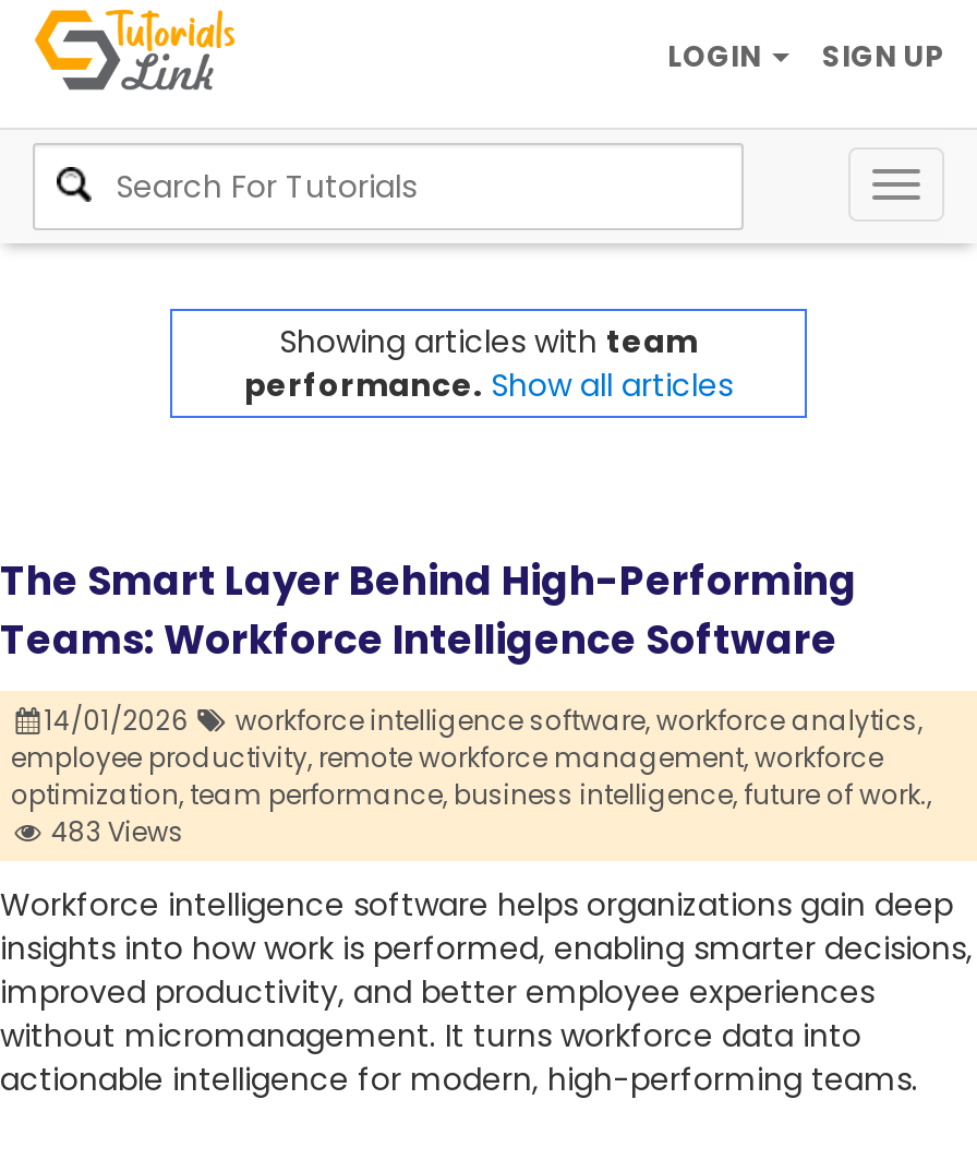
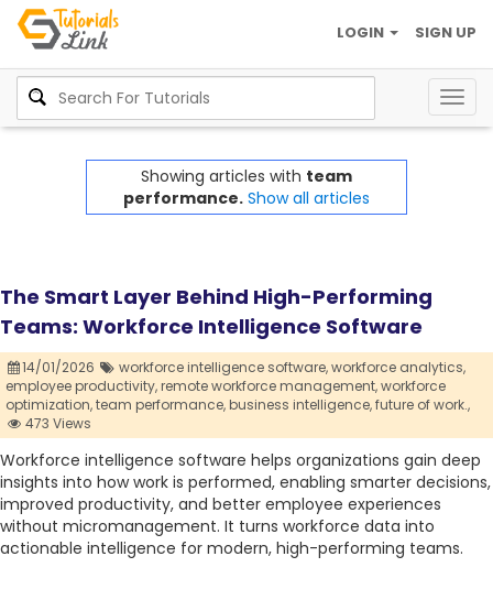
- 483 Views
+ 473 Views
